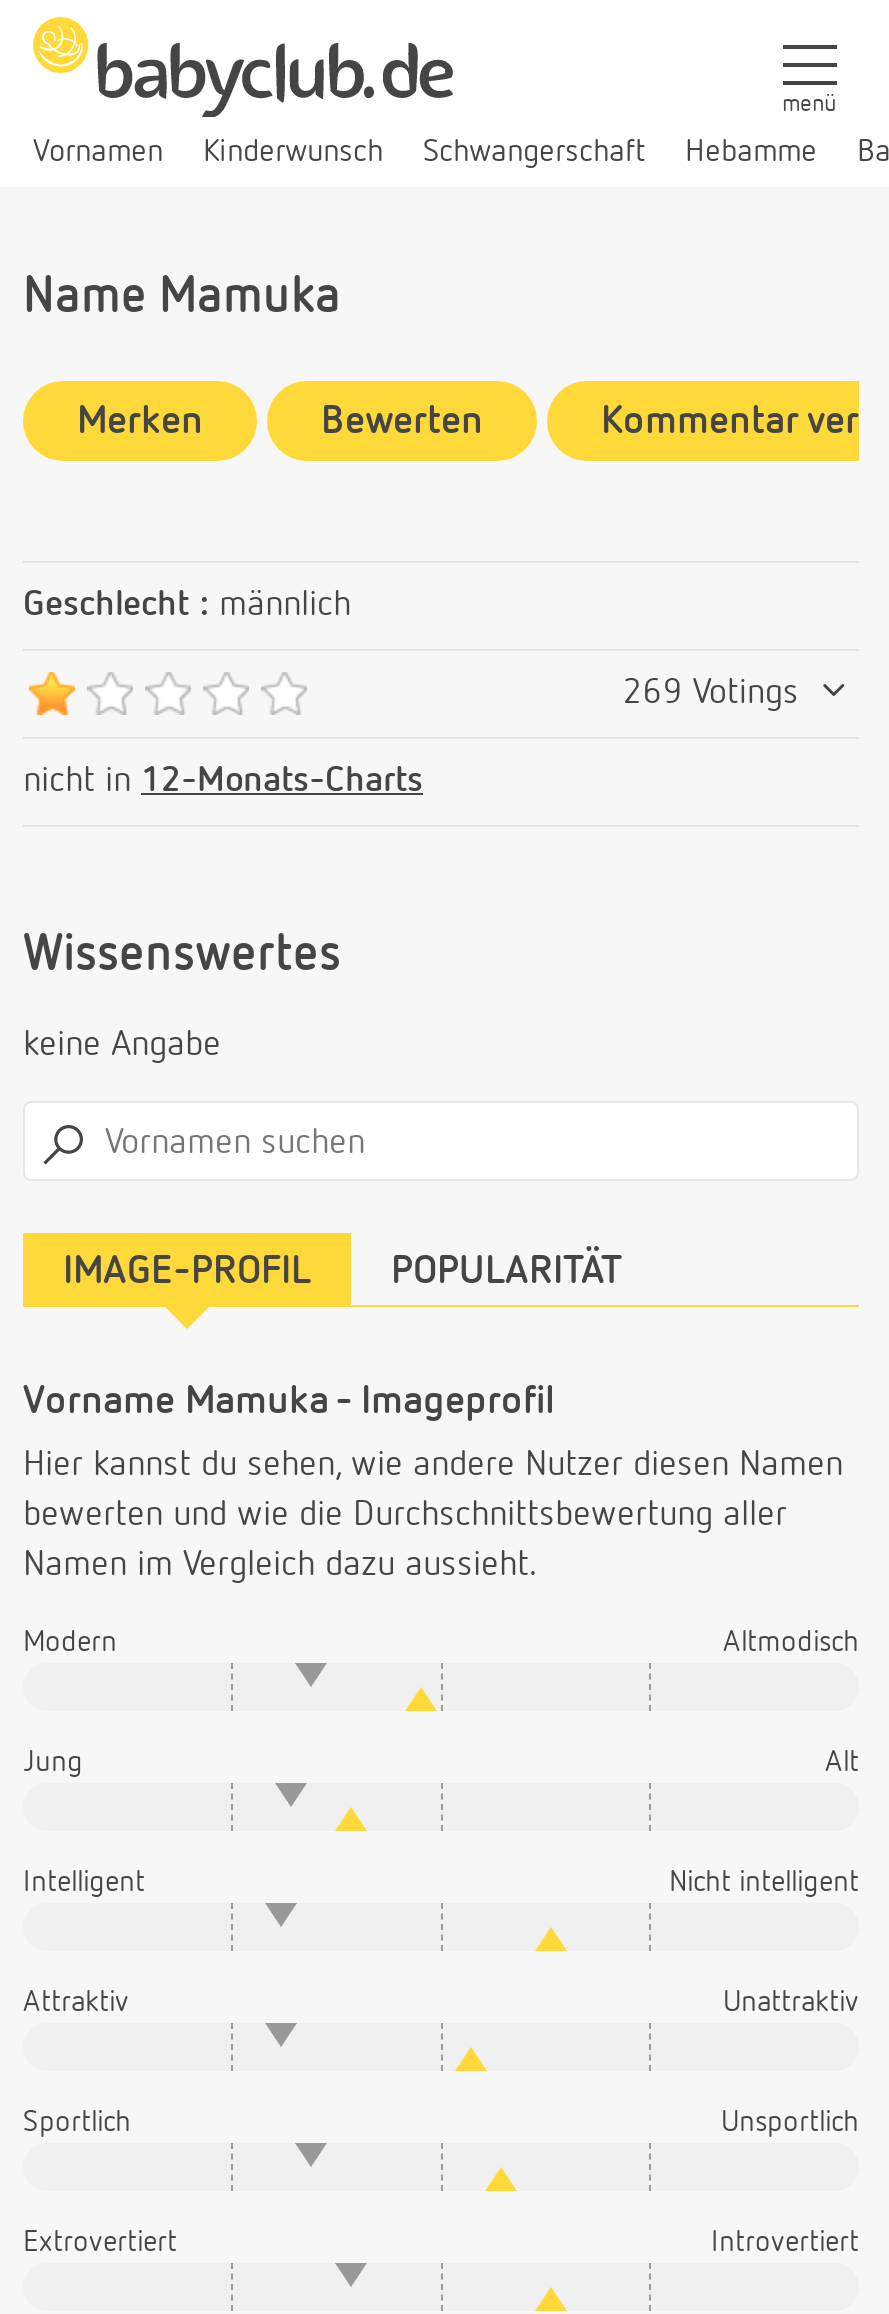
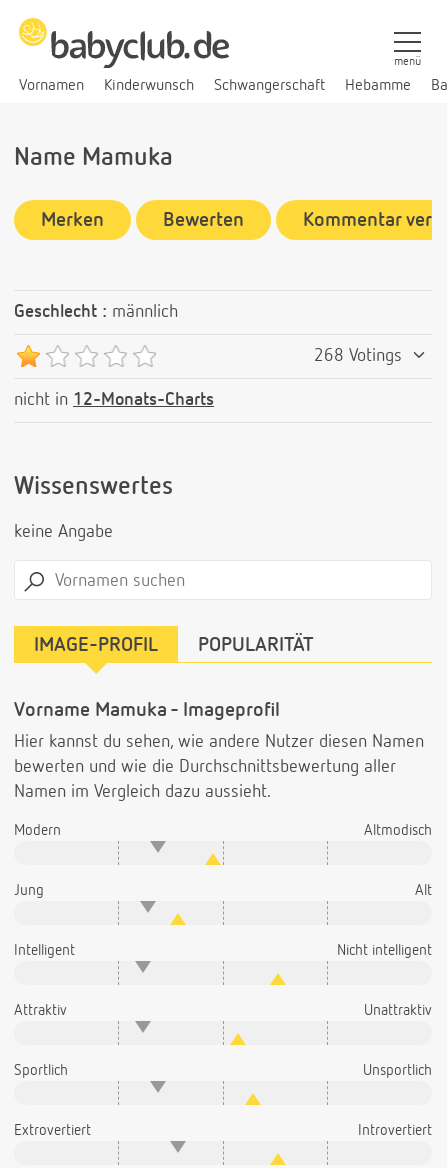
- 269 Votings
+ 268 Votings
